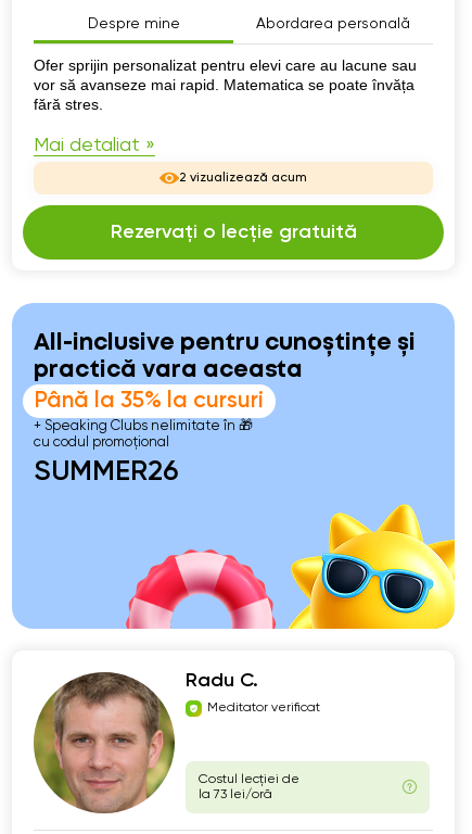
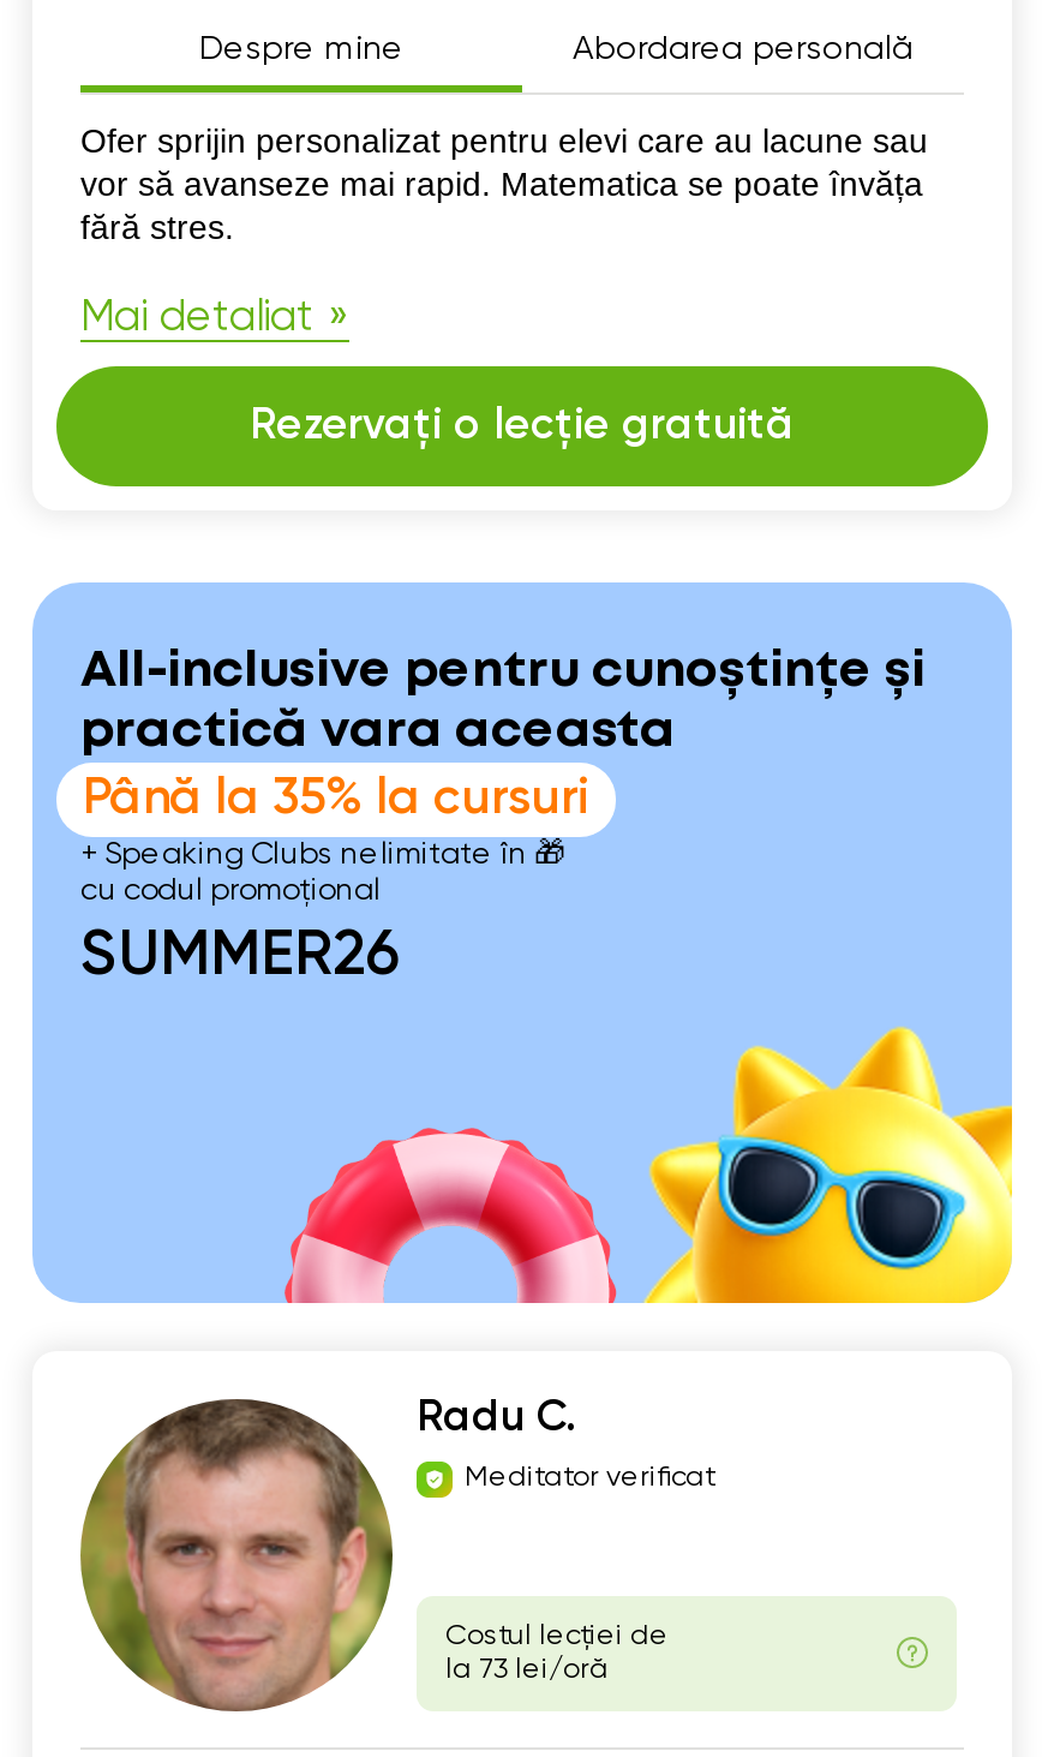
- 2 vizualizează acum
